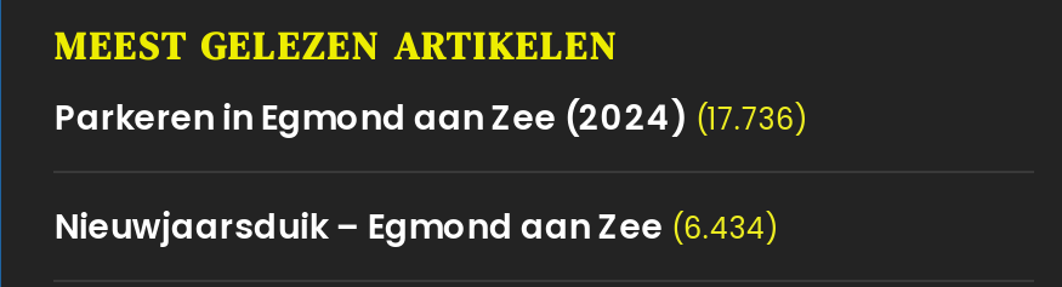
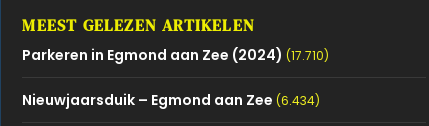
- Parkeren in Egmond aan Zee (2024) (17.736)
+ Parkeren in Egmond aan Zee (2024) (17.710)
